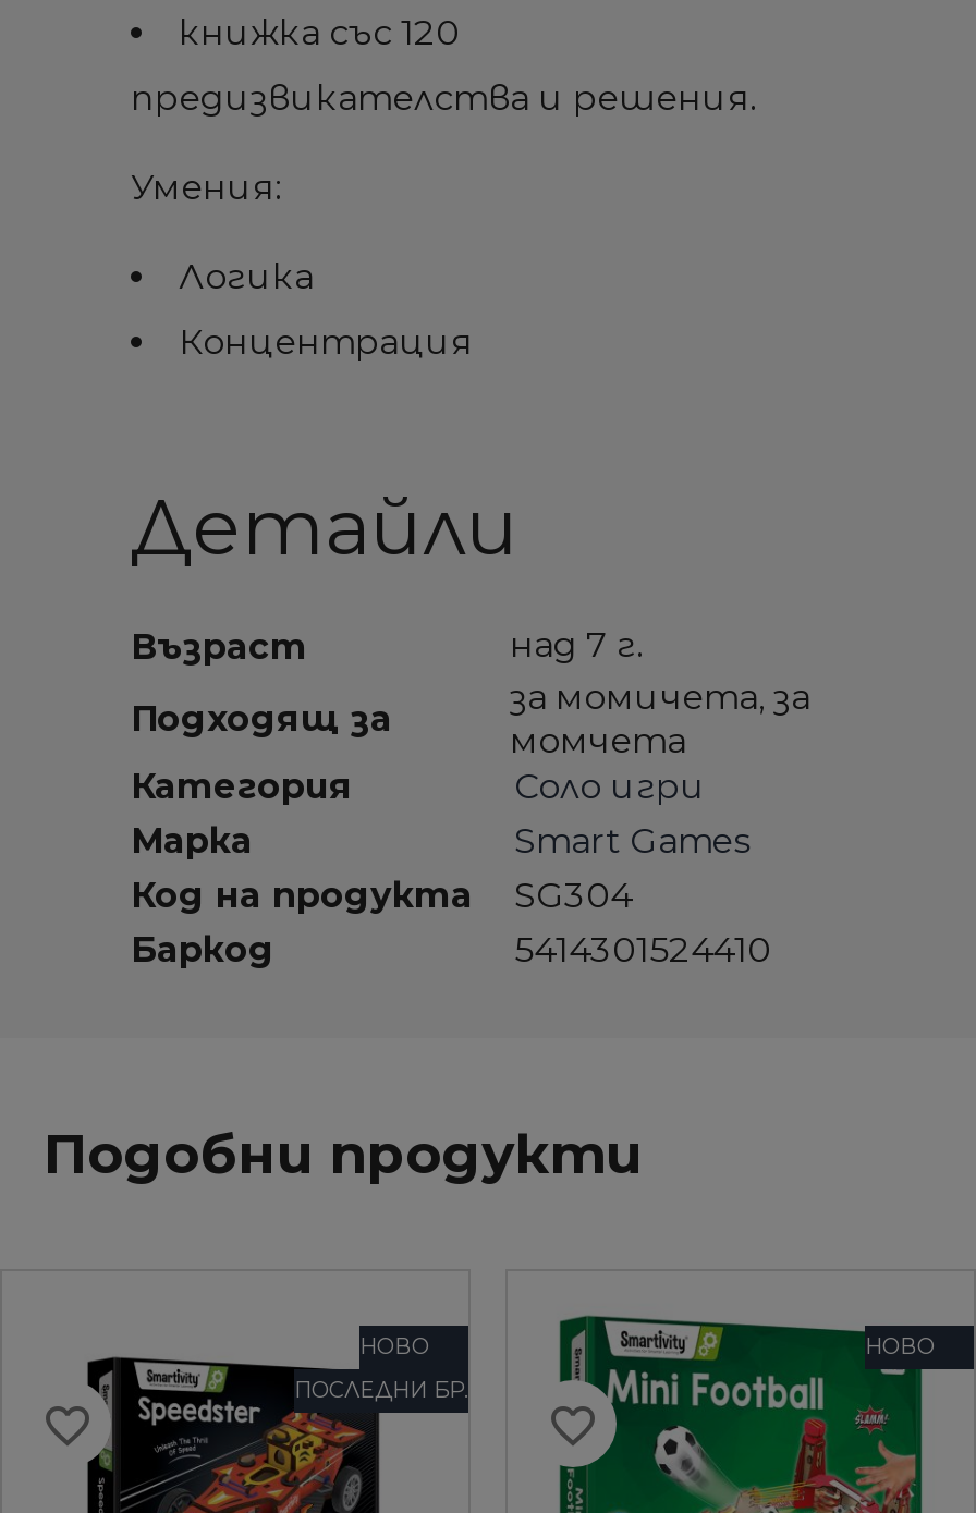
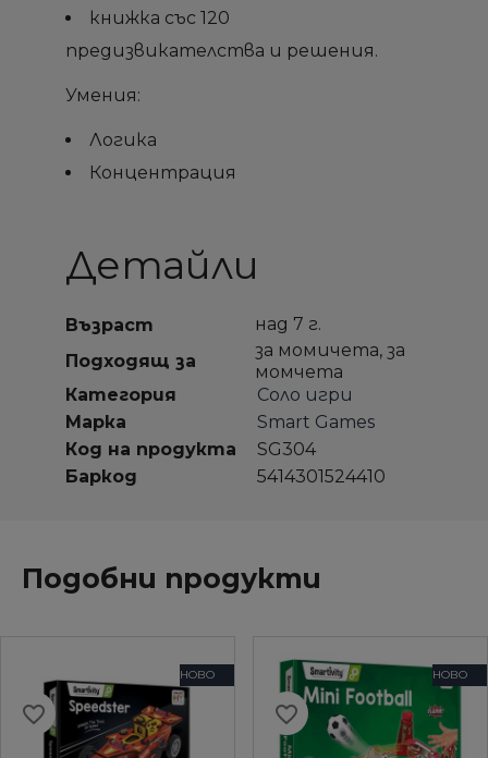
- ПОСЛЕДНИ БР.
